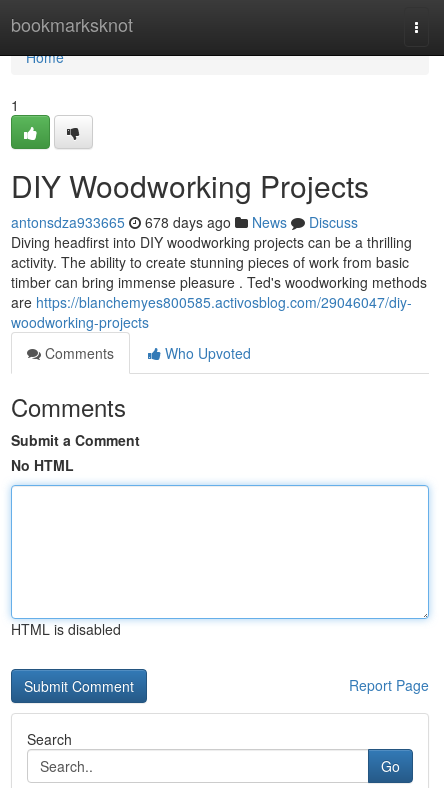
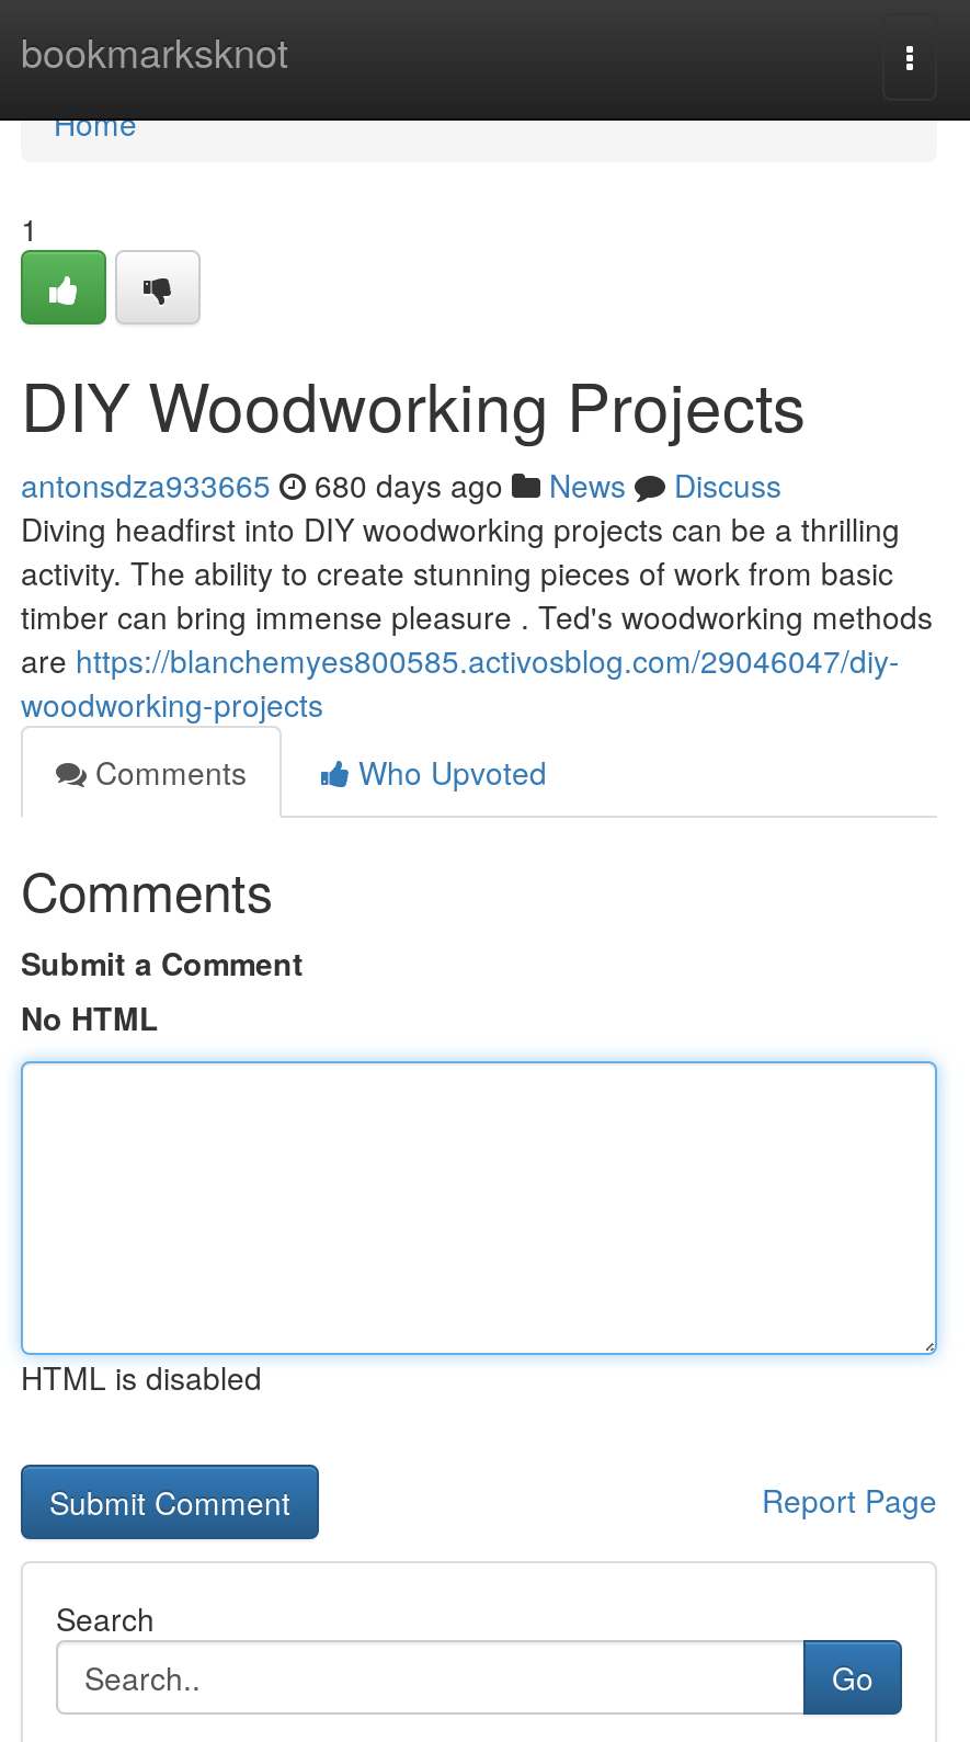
- antonsdza933665 678 days ago News Discuss
+ antonsdza933665 680 days ago News Discuss
